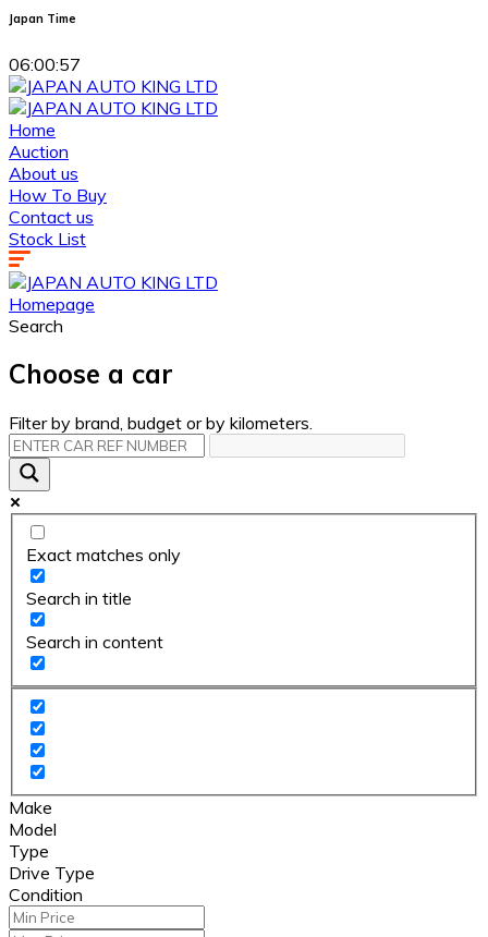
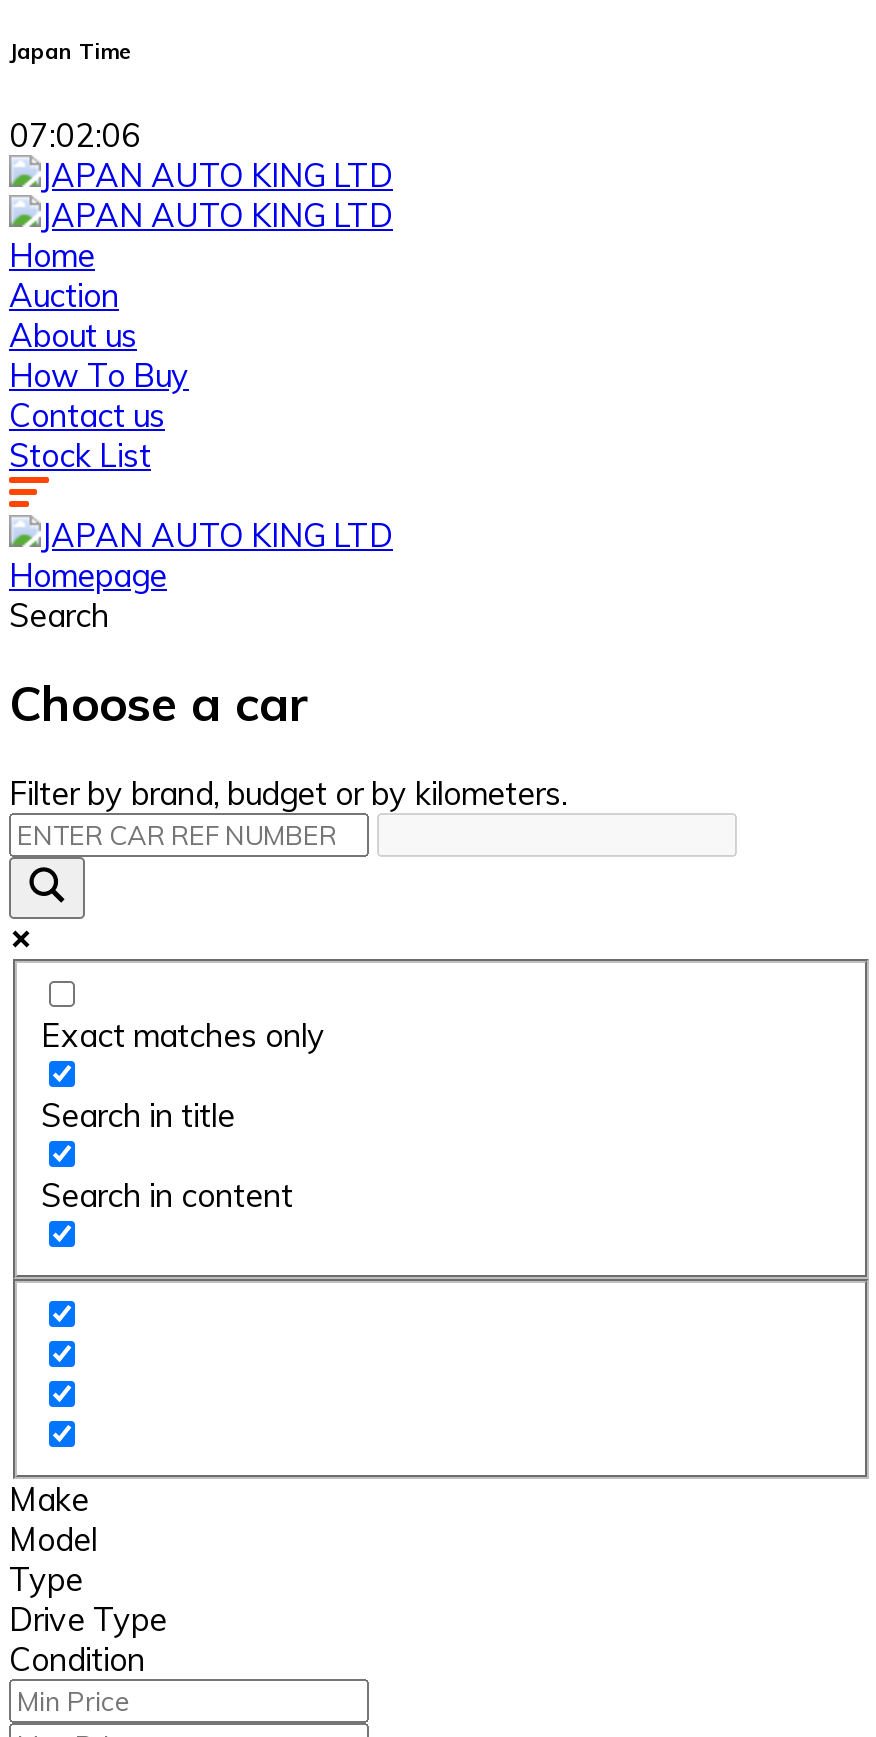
- 06:00:57
+ 07:02:06
